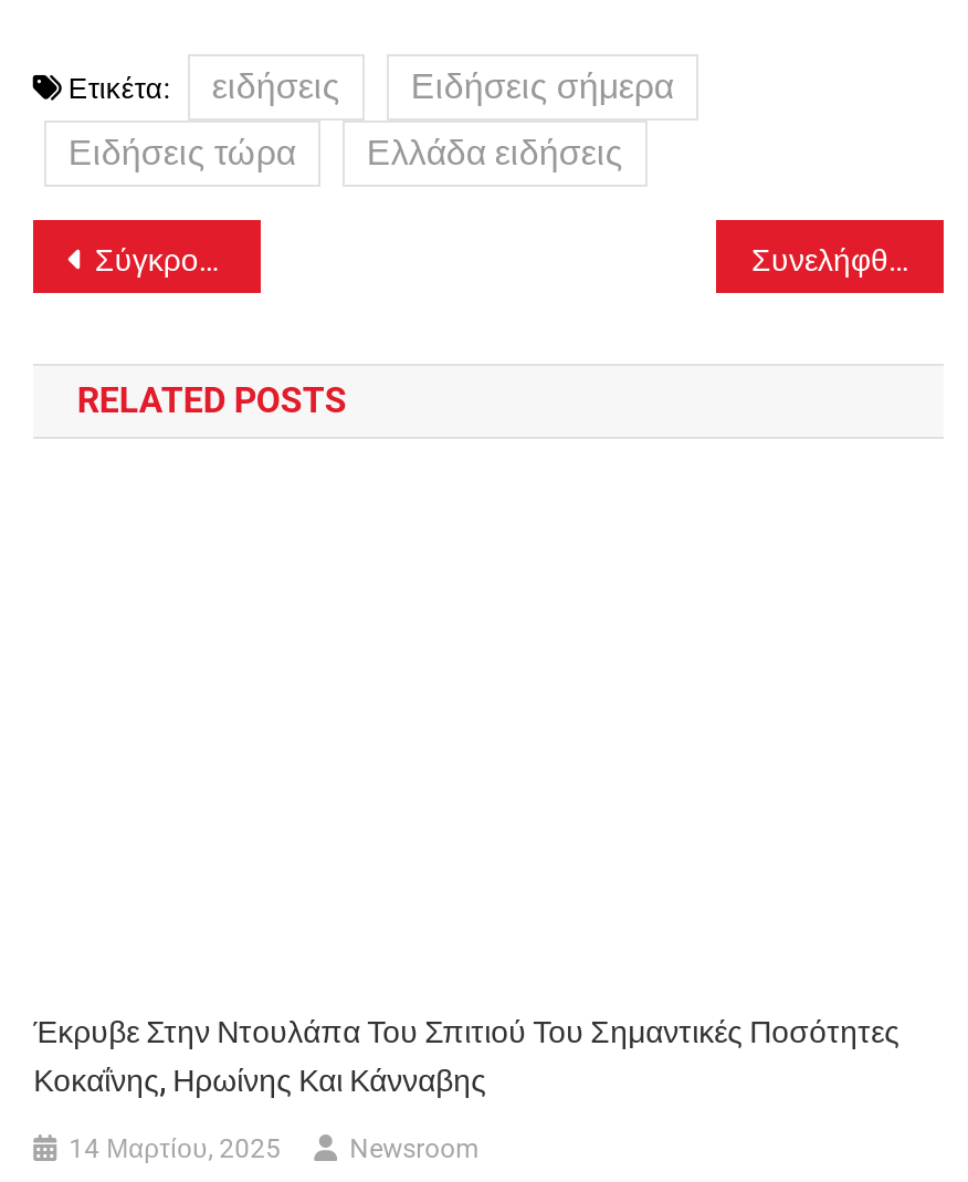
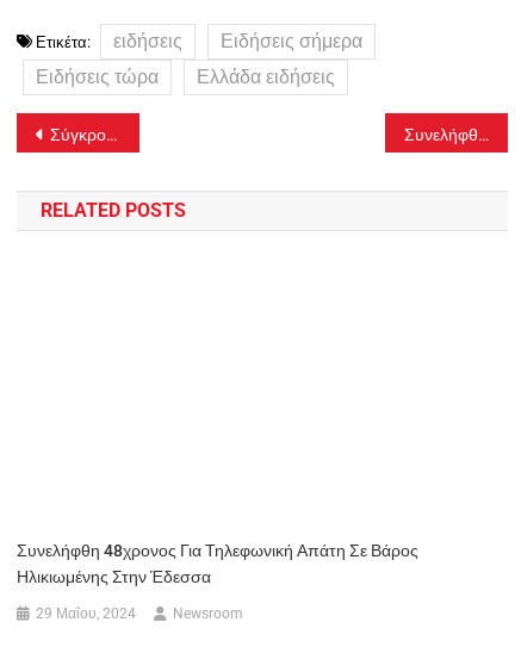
- Έκρυβε Στην Ντουλάπα Του Σπιτιού Του Σημαντικές Ποσότητες
- Κοκαΐνης, Ηρωίνης Και Κάνναβης
+ Συνελήφθη 48χρονος Για Τηλεφωνική Απάτη Σε Βάρος
+ Ηλικιωμένης Στην Έδεσσα

- 14 Μαρτίου, 2025
+ 29 Μαΐου, 2024
